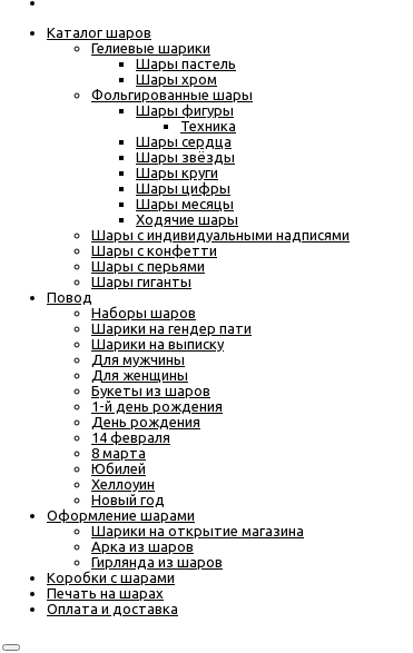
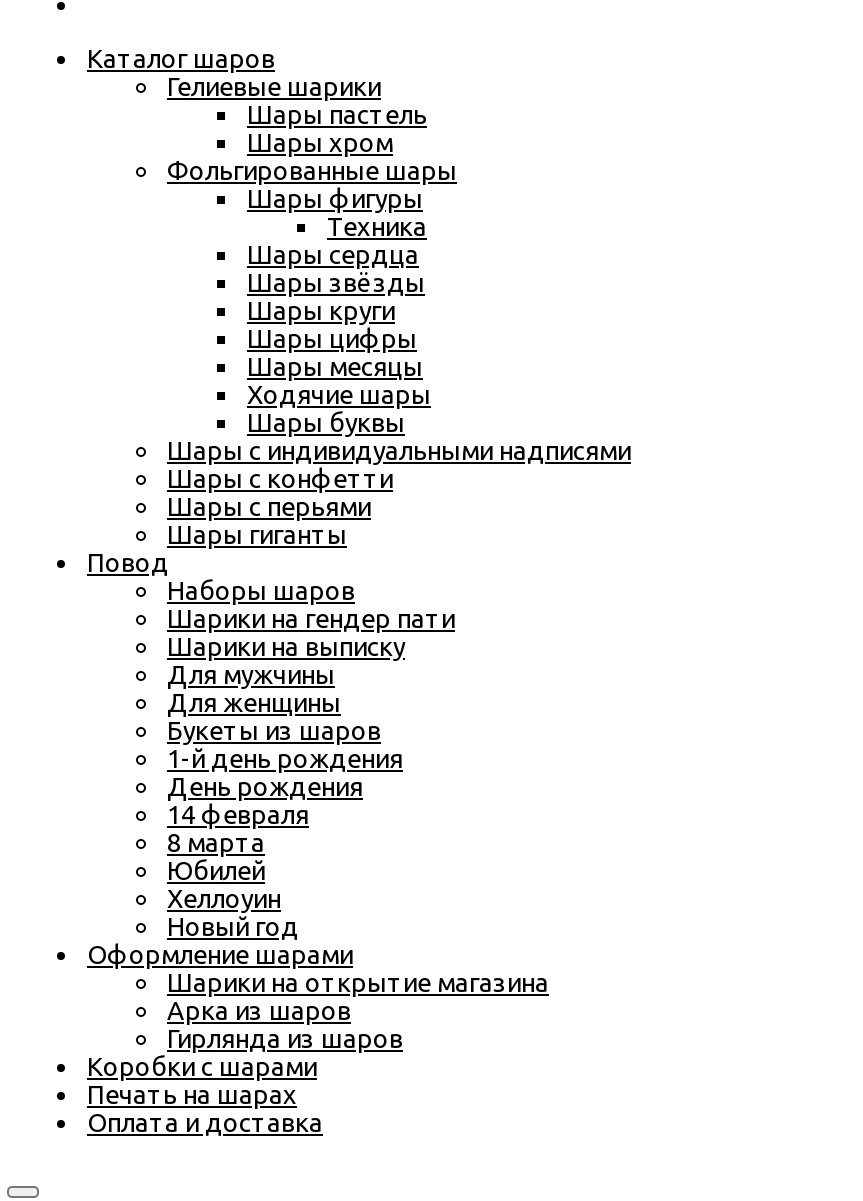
+ Шары буквы
